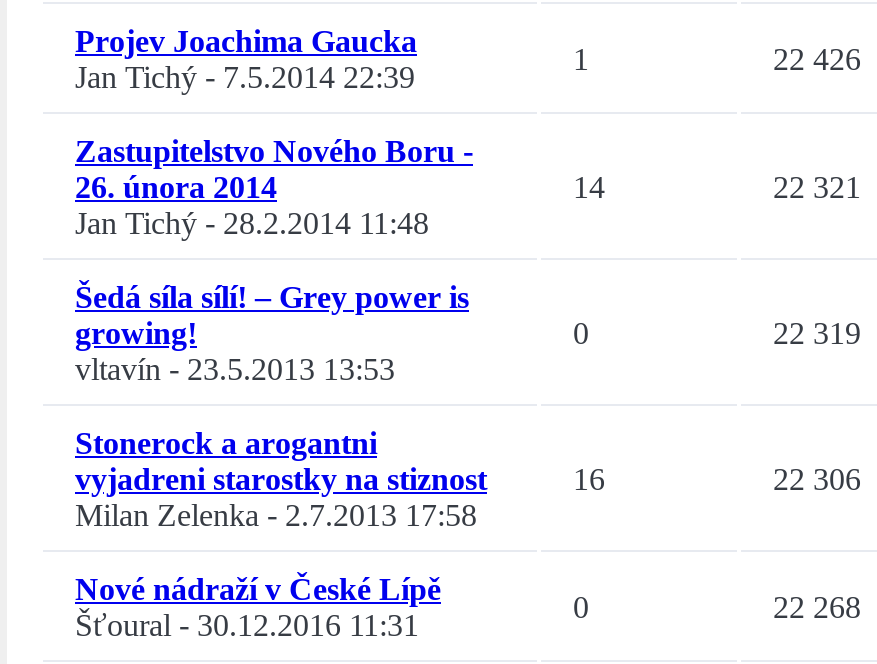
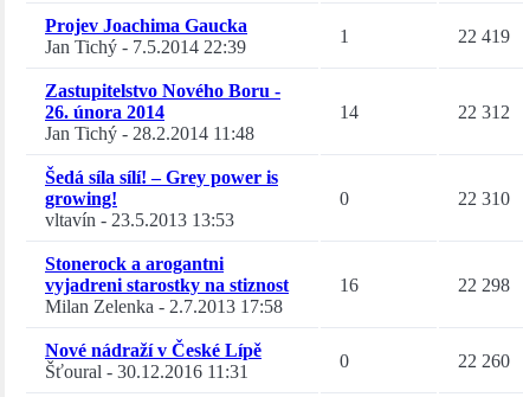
- 22 426
+ 22 419

- 22 321
+ 22 312

- 22 319
+ 22 310

- 22 306
+ 22 298

- 22 268
+ 22 260
